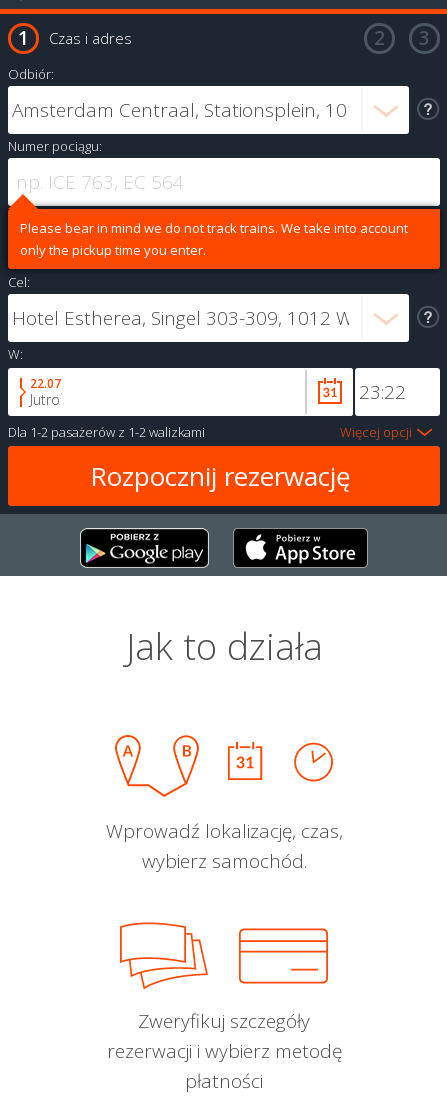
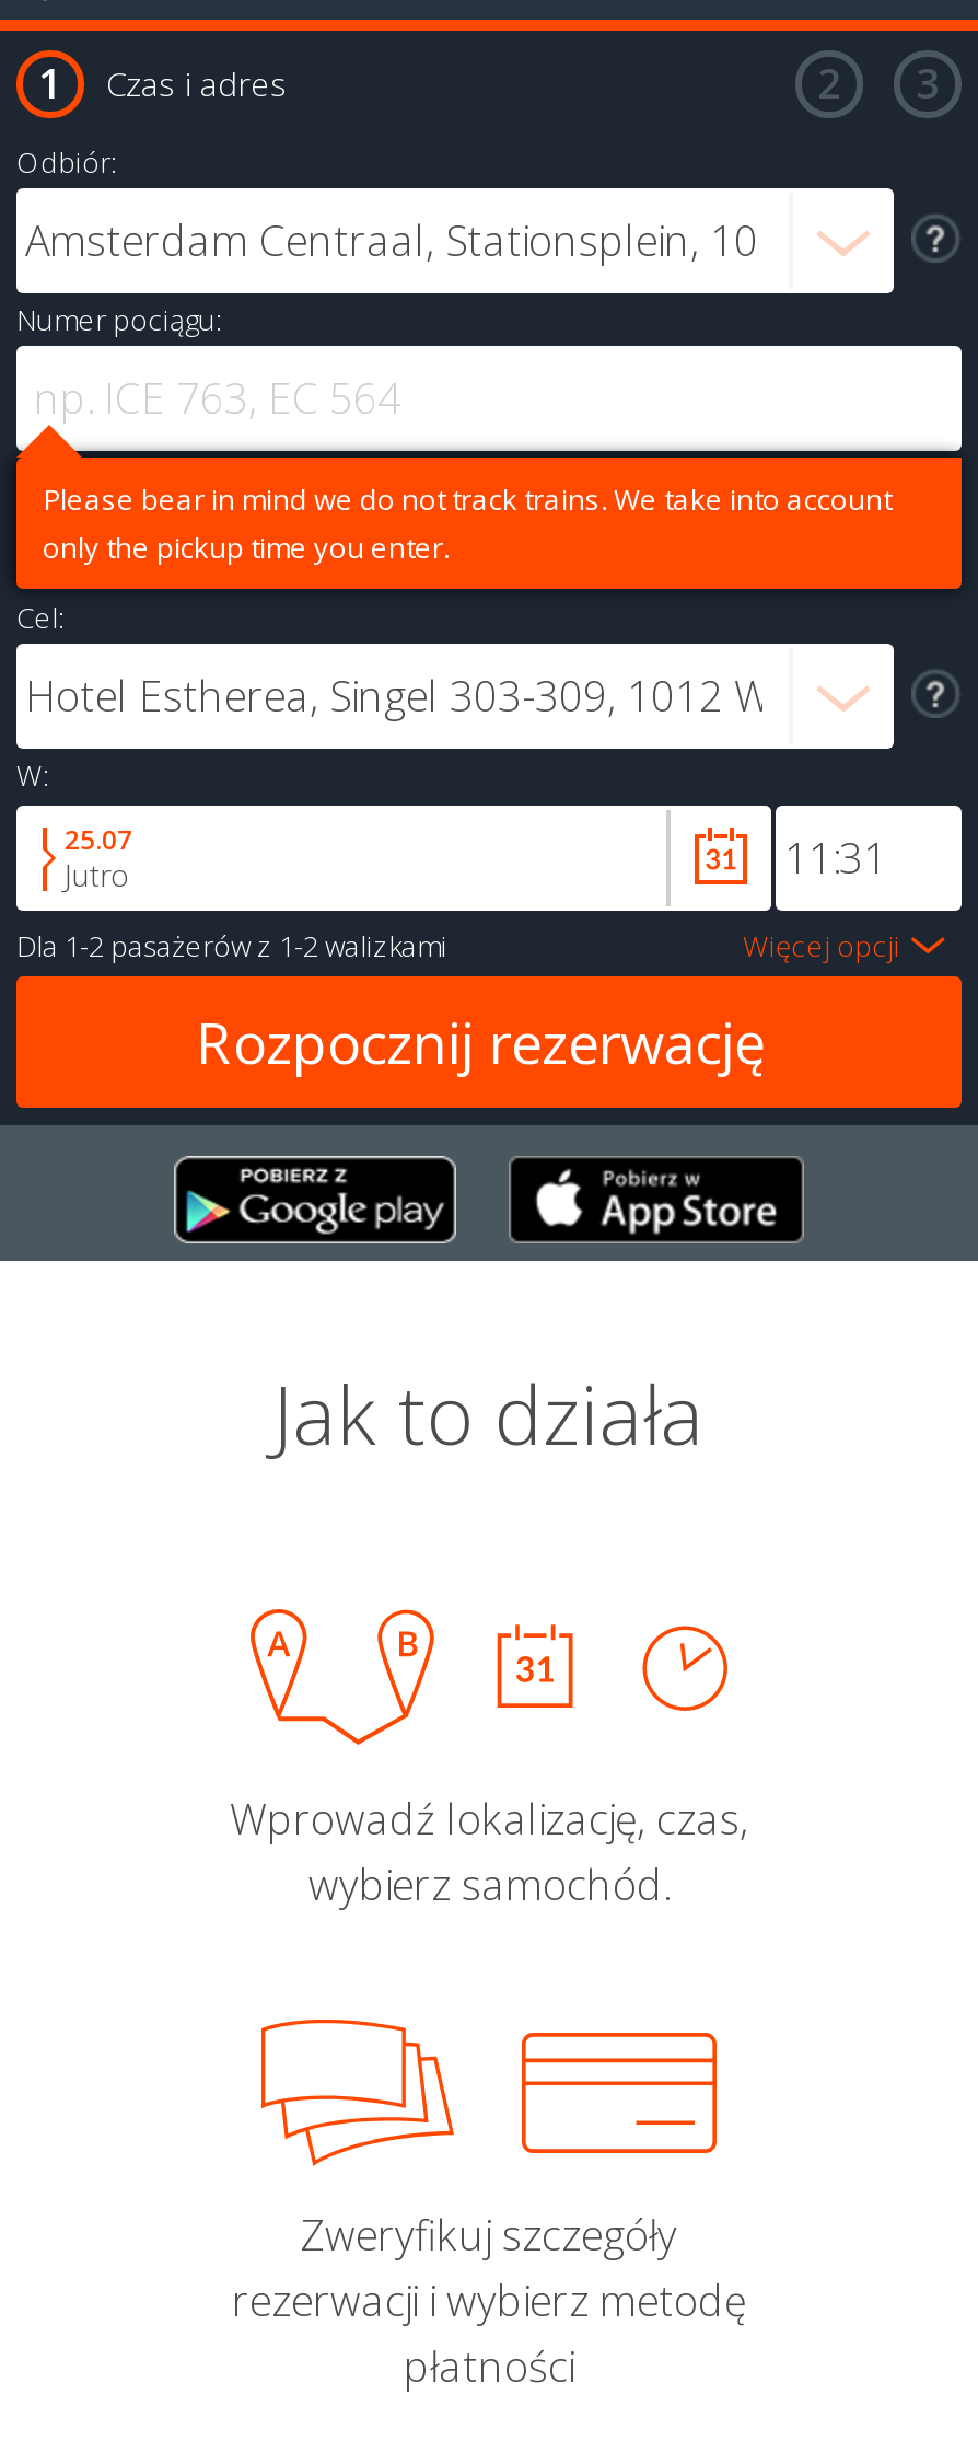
- 22.07
+ 25.07
